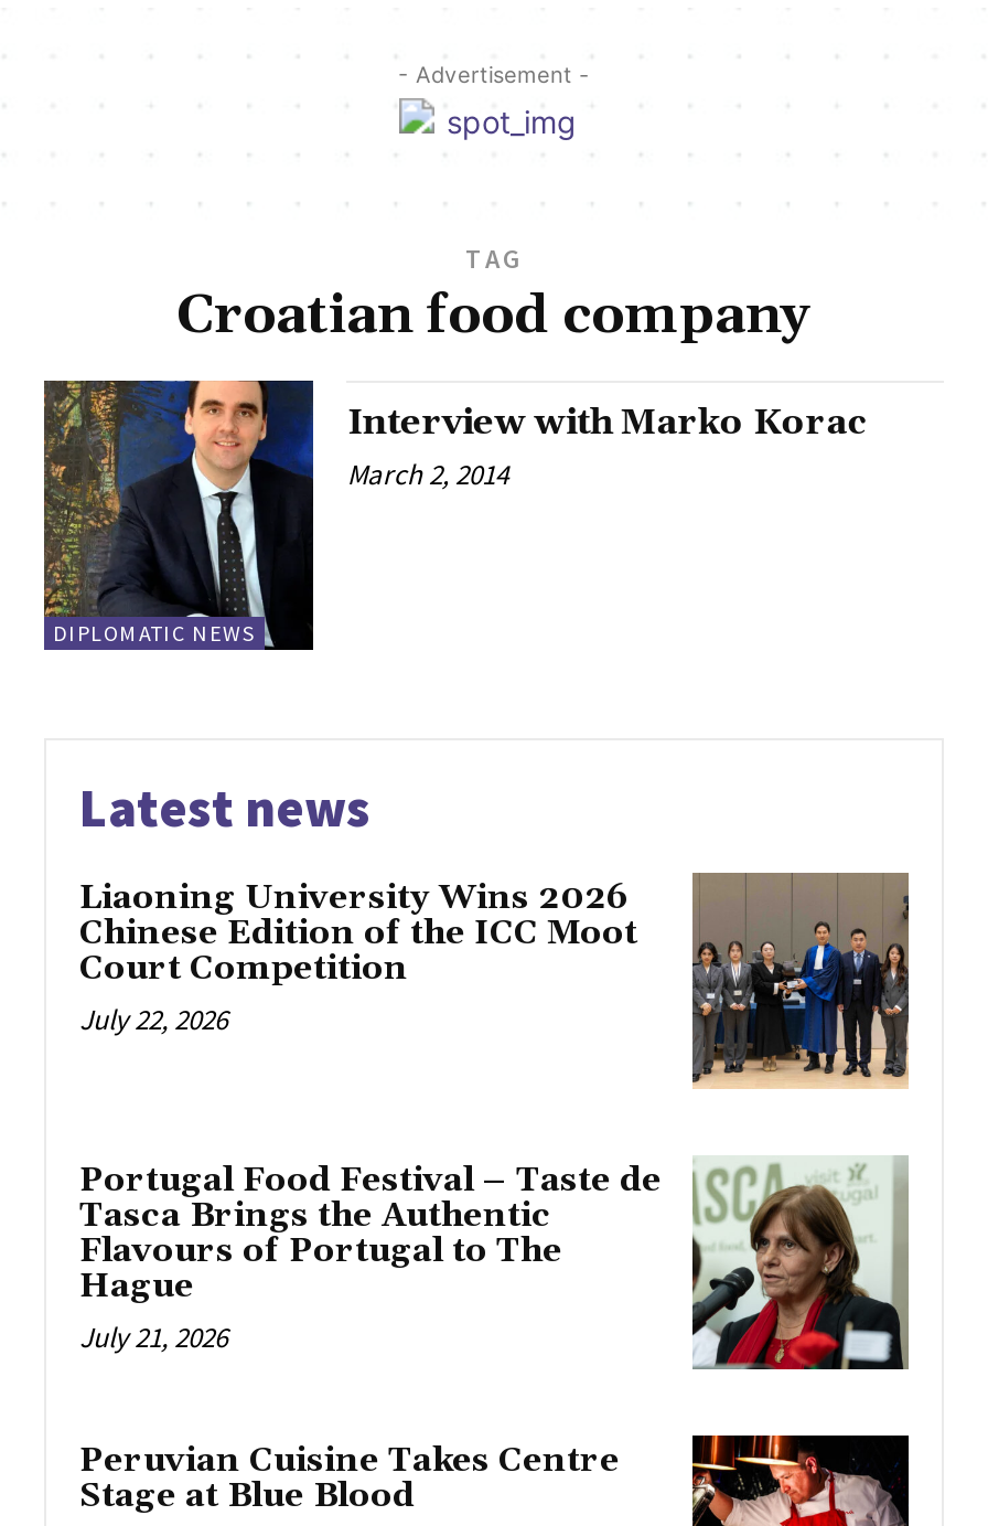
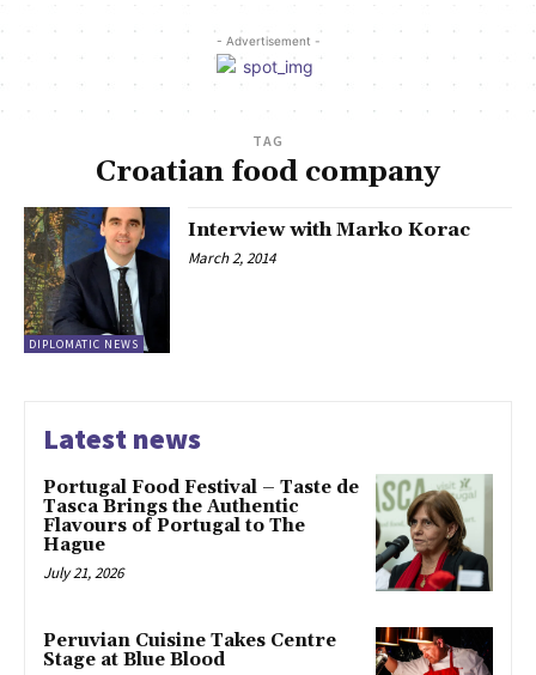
- [image]
- Liaoning University Wins 2026
- Chinese Edition of the ICC Moot
- Court Competition
- July 22, 2026
